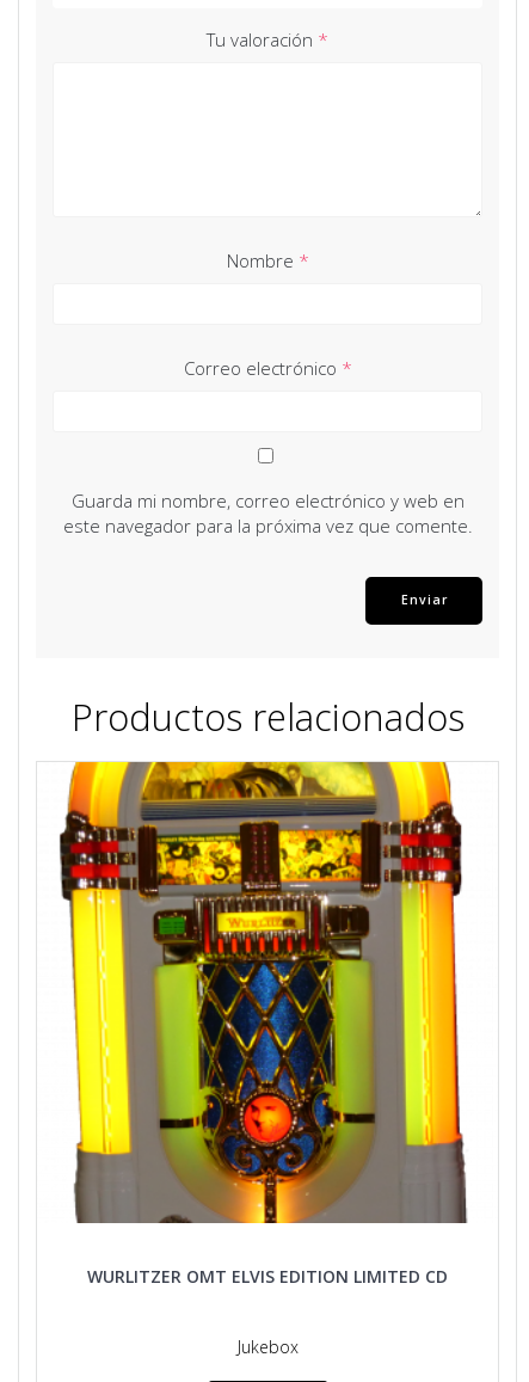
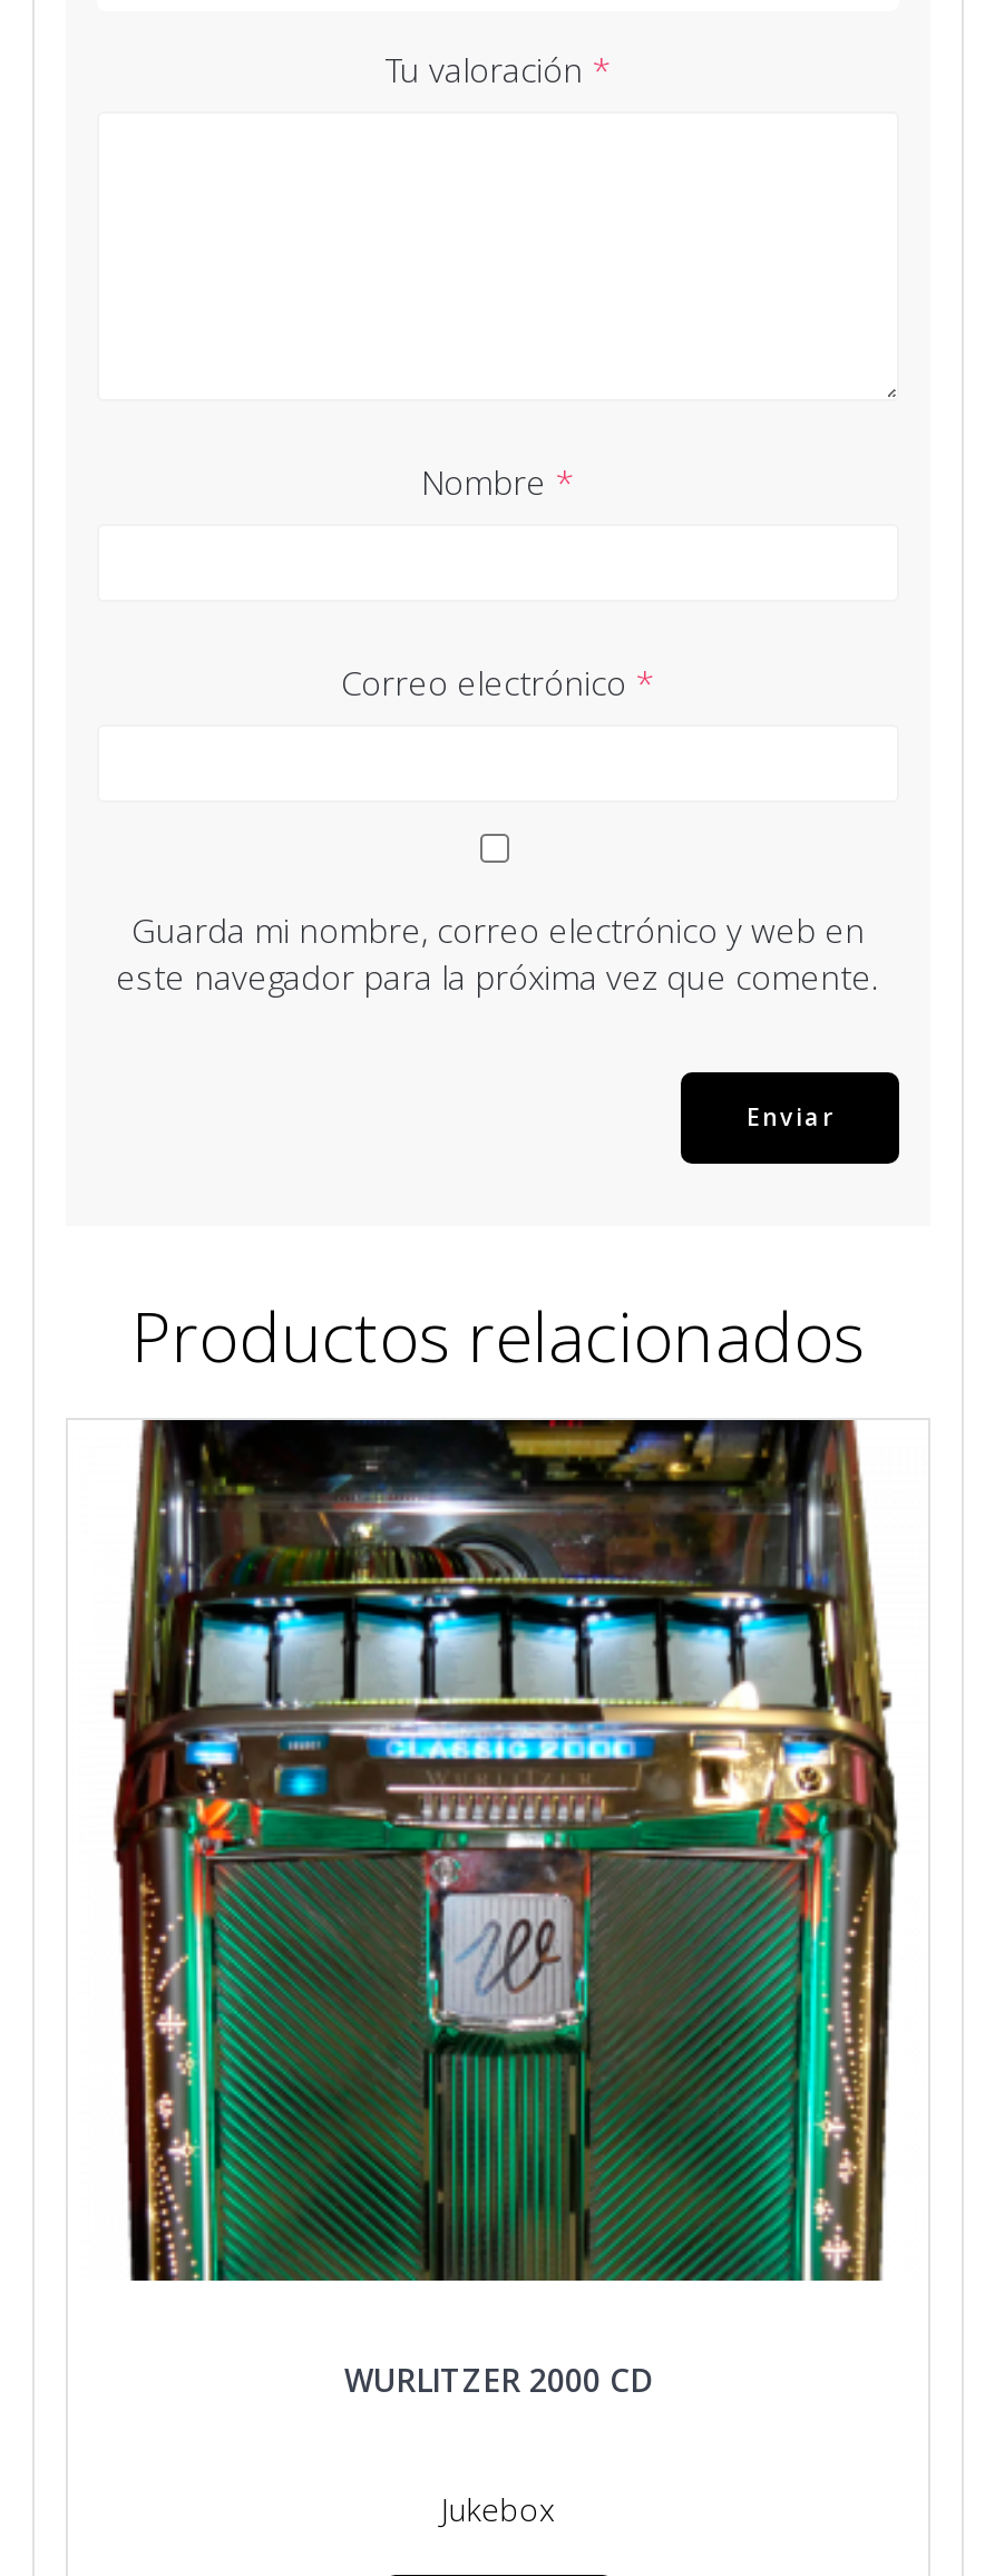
- [image]
- WURLITZER OMT ELVIS EDITION LIMITED CD
+ [image]
+ WURLITZER 2000 CD
